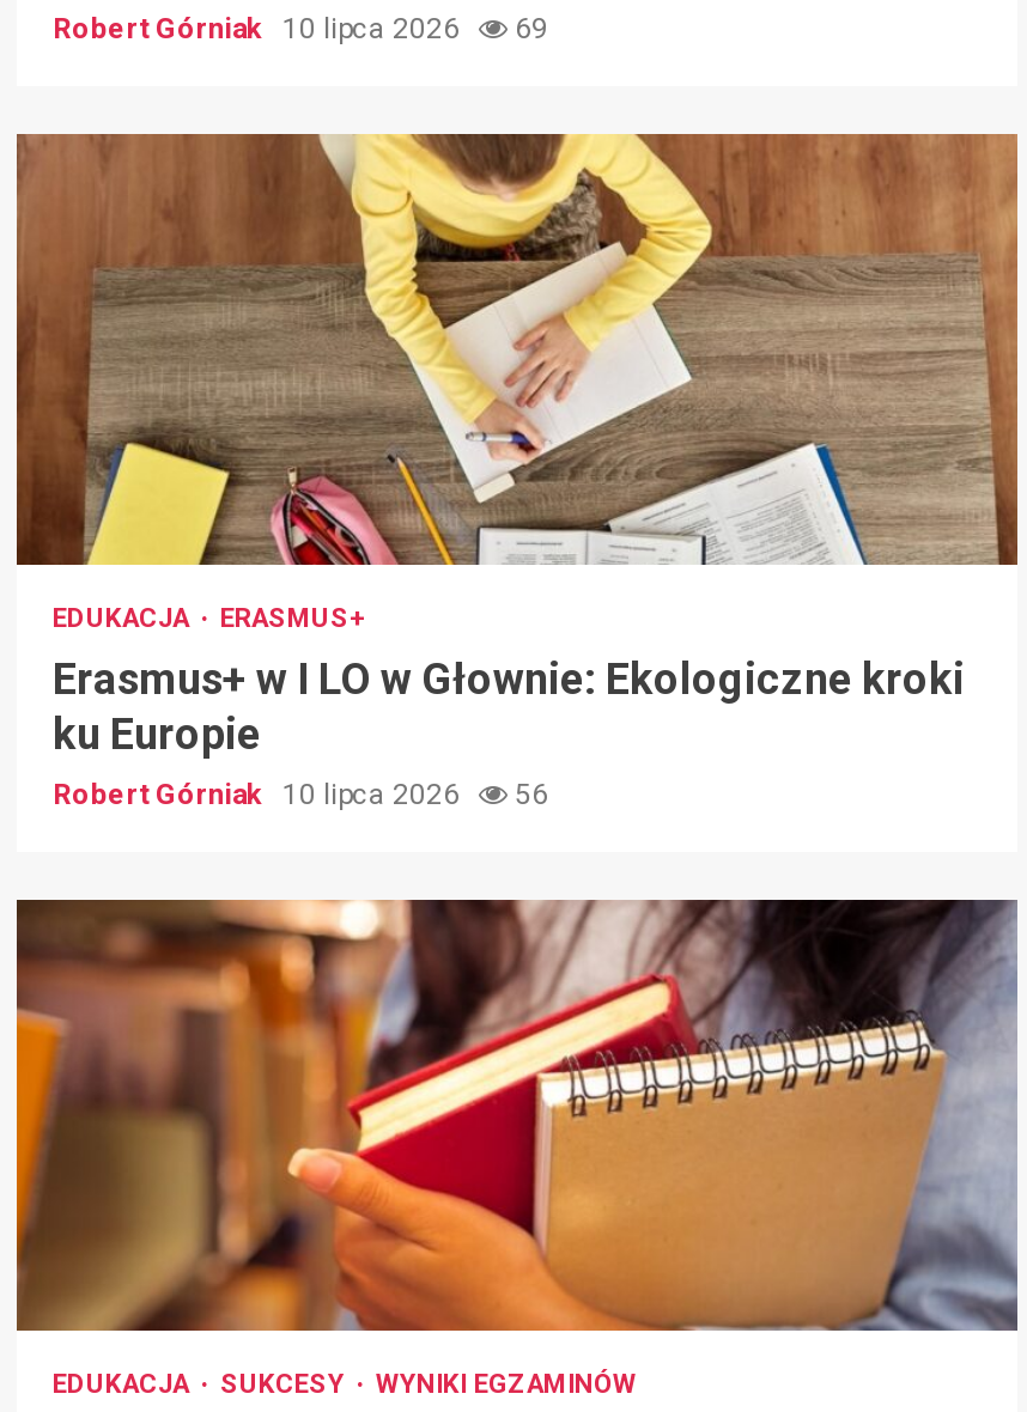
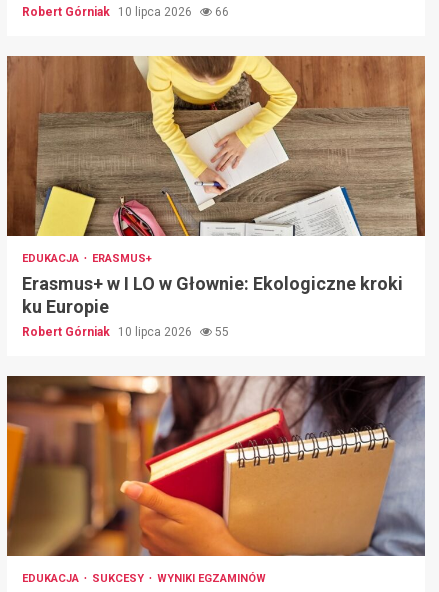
- Robert Górniak 10 lipca 2026 69
+ Robert Górniak 10 lipca 2026 66

- Robert Górniak 10 lipca 2026 56
+ Robert Górniak 10 lipca 2026 55
